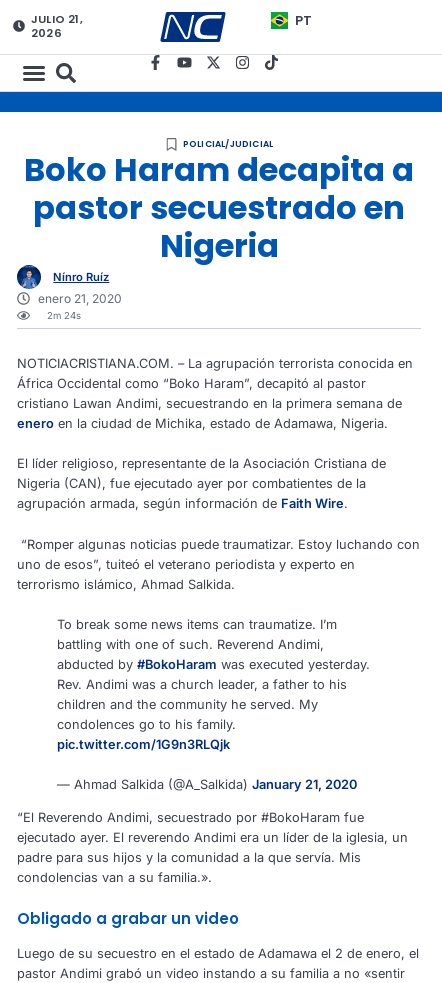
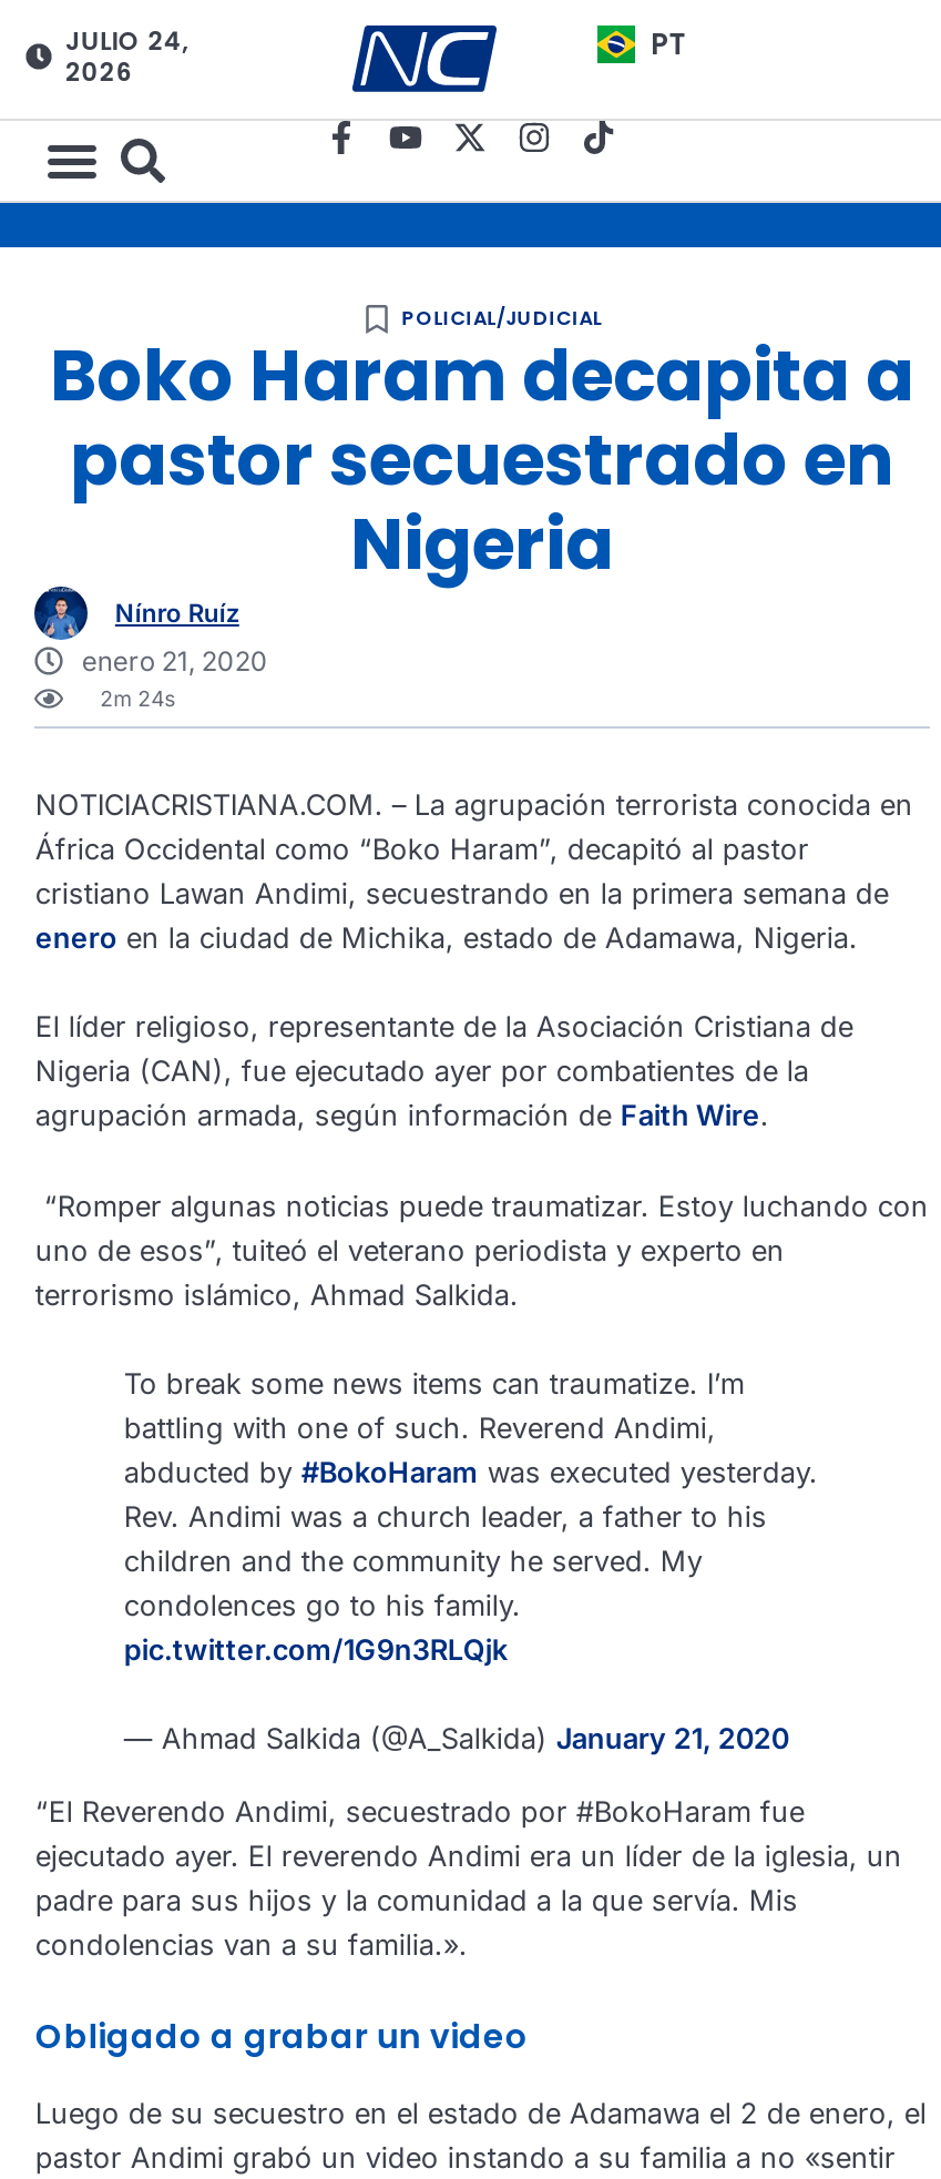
- JULIO 21,
+ JULIO 24,
